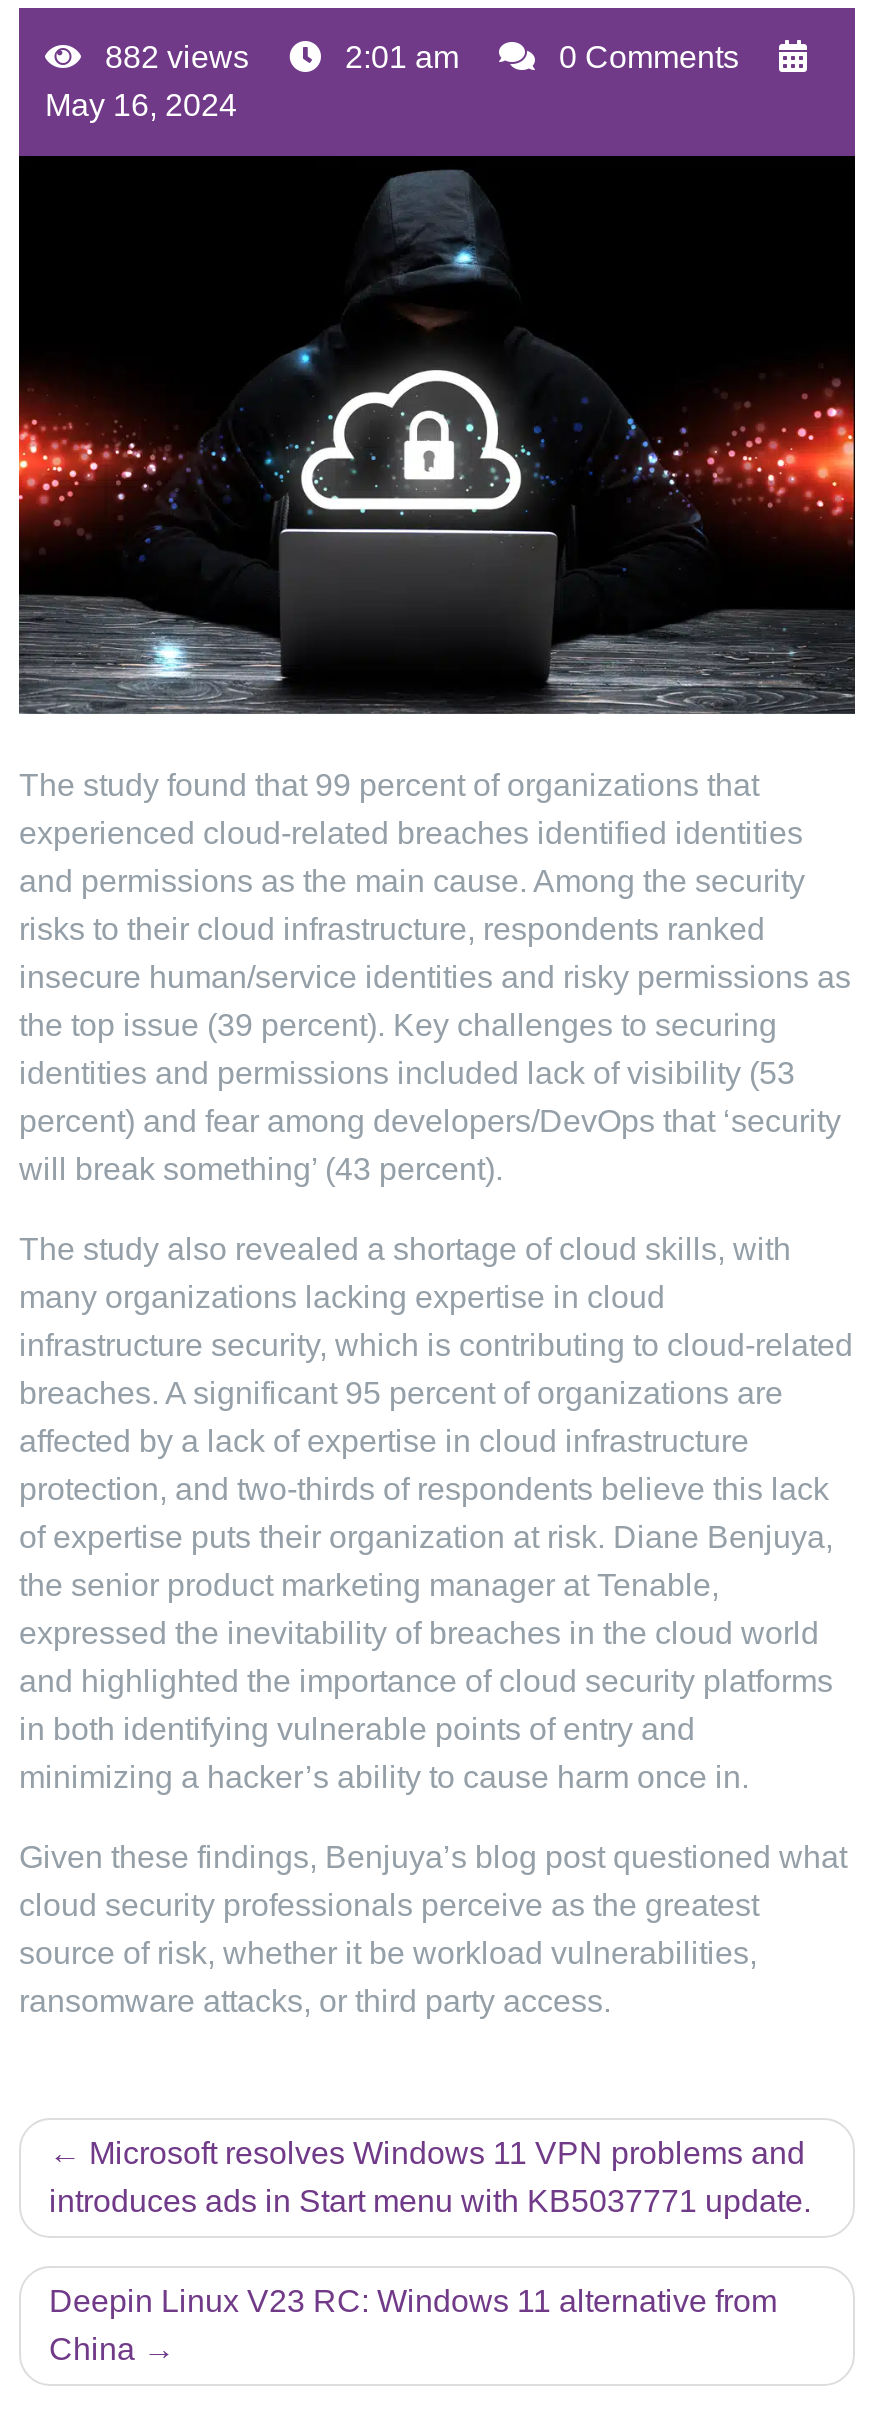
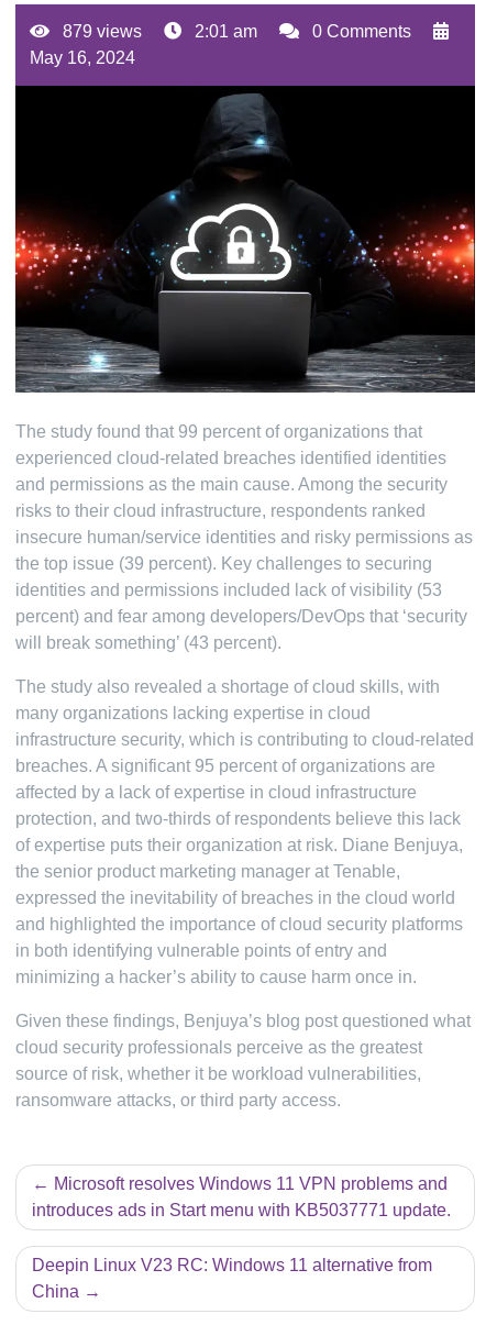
- 882 views
+ 879 views
